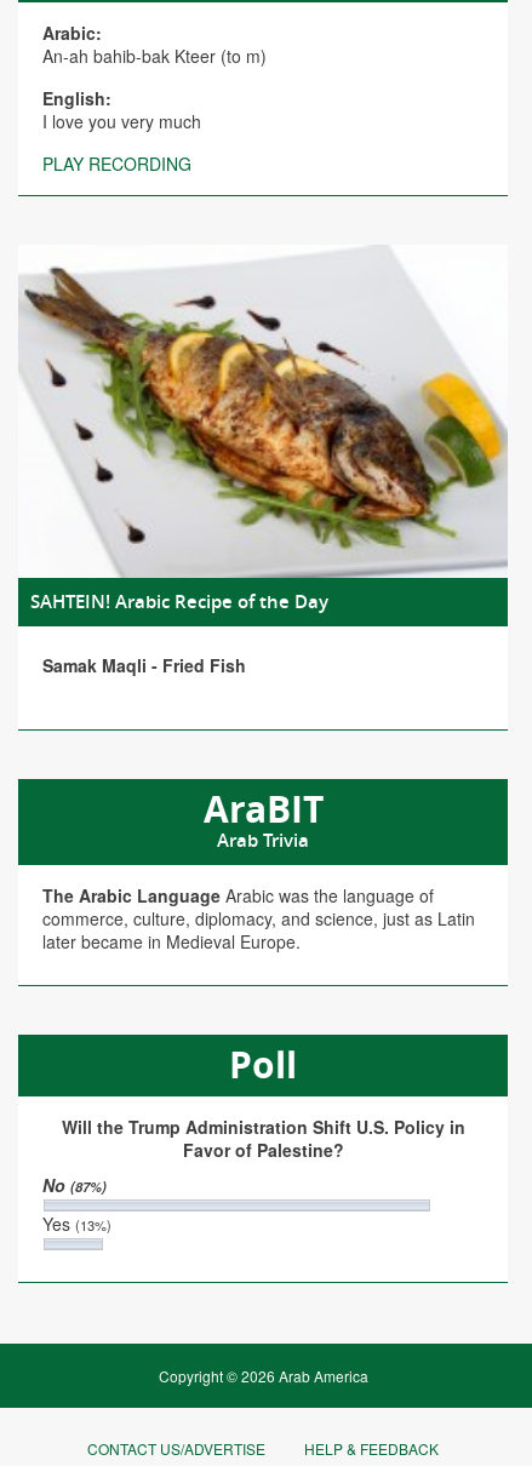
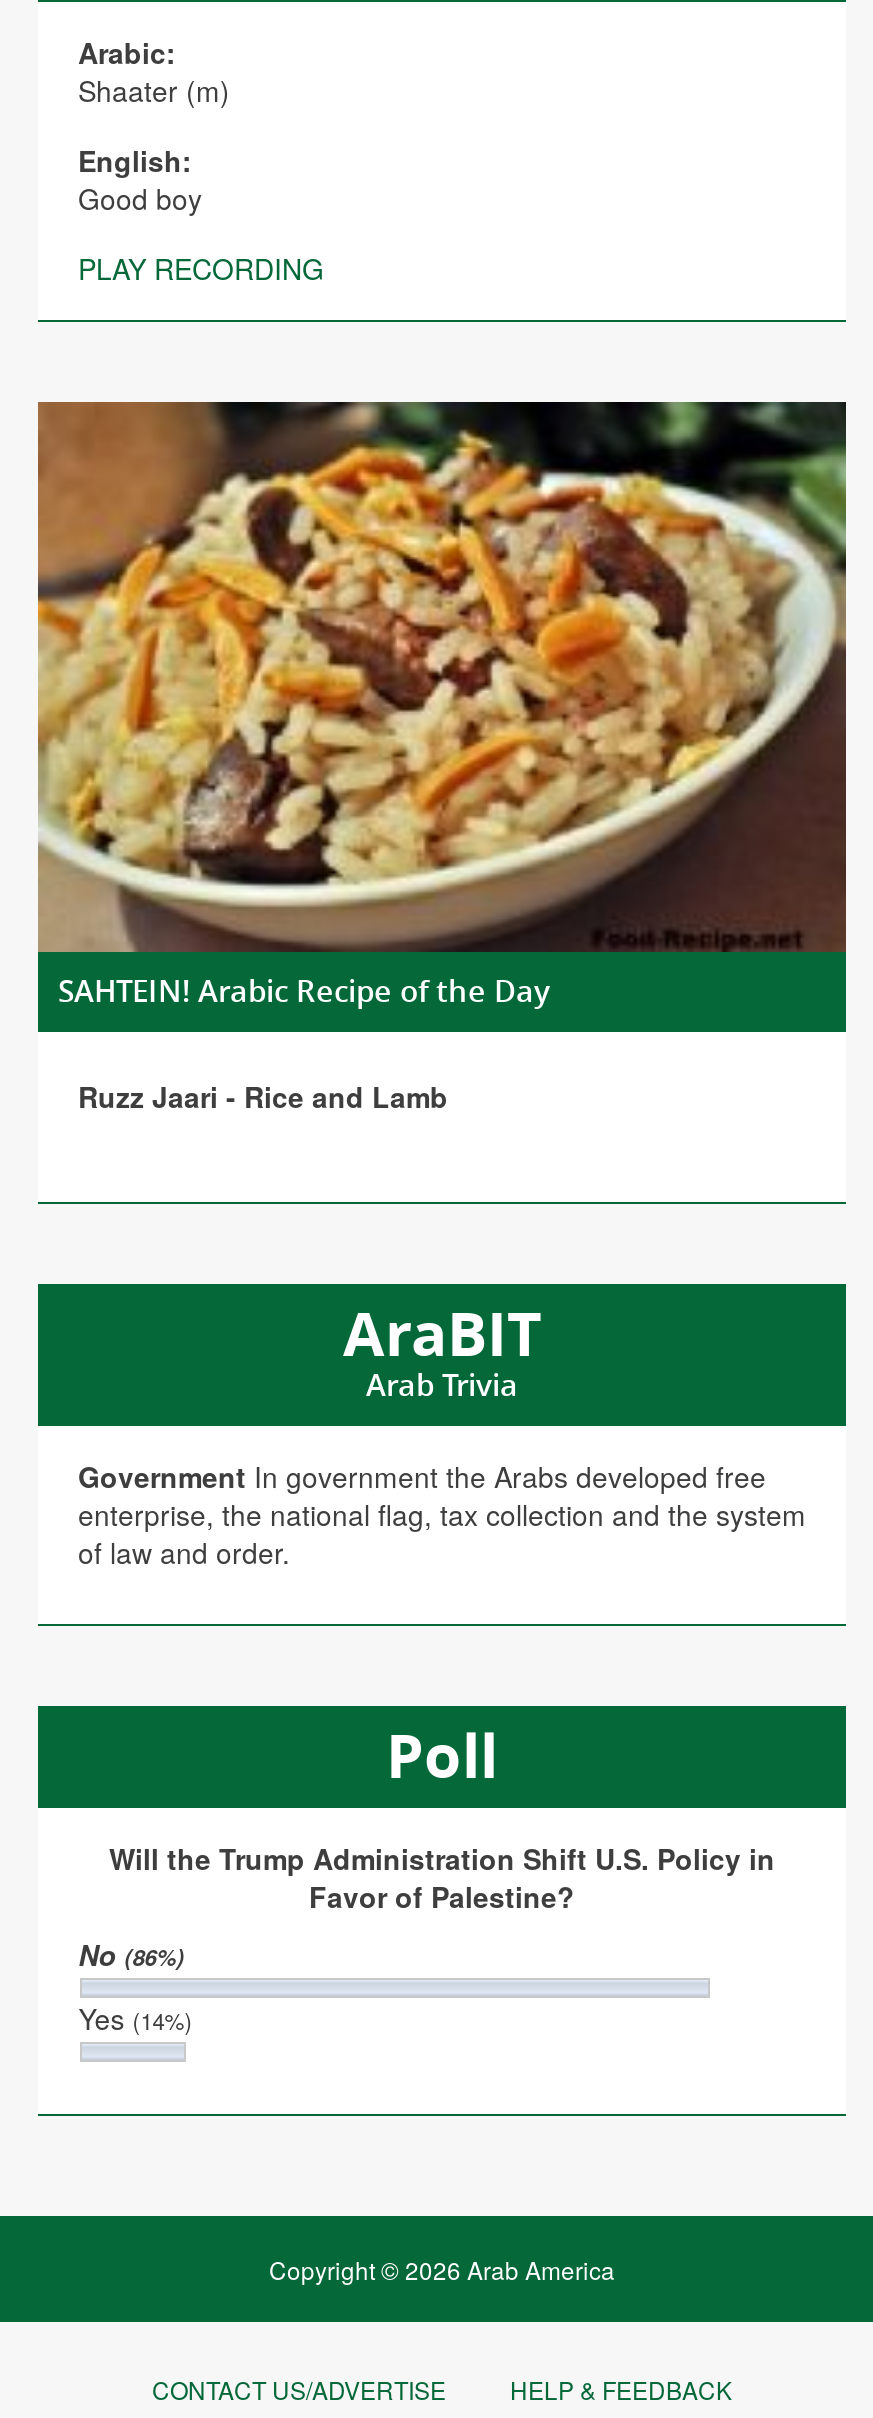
- An-ah bahib-bak Kteer (to m)
+ Shaater (m)

- I love you very much
+ Good boy

- [image]
+ [image]

- Samak Maqli - Fried Fish
+ Ruzz Jaari - Rice and Lamb

- The Arabic Language Arabic was the language of
- commerce, culture, diplomacy, and science, just as Latin
- later became in Medieval Europe.
+ Government In government the Arabs developed free
+ enterprise, the national flag, tax collection and the system
+ of law and order.

- No (87%)
+ No (86%)

- Yes (13%)
+ Yes (14%)
